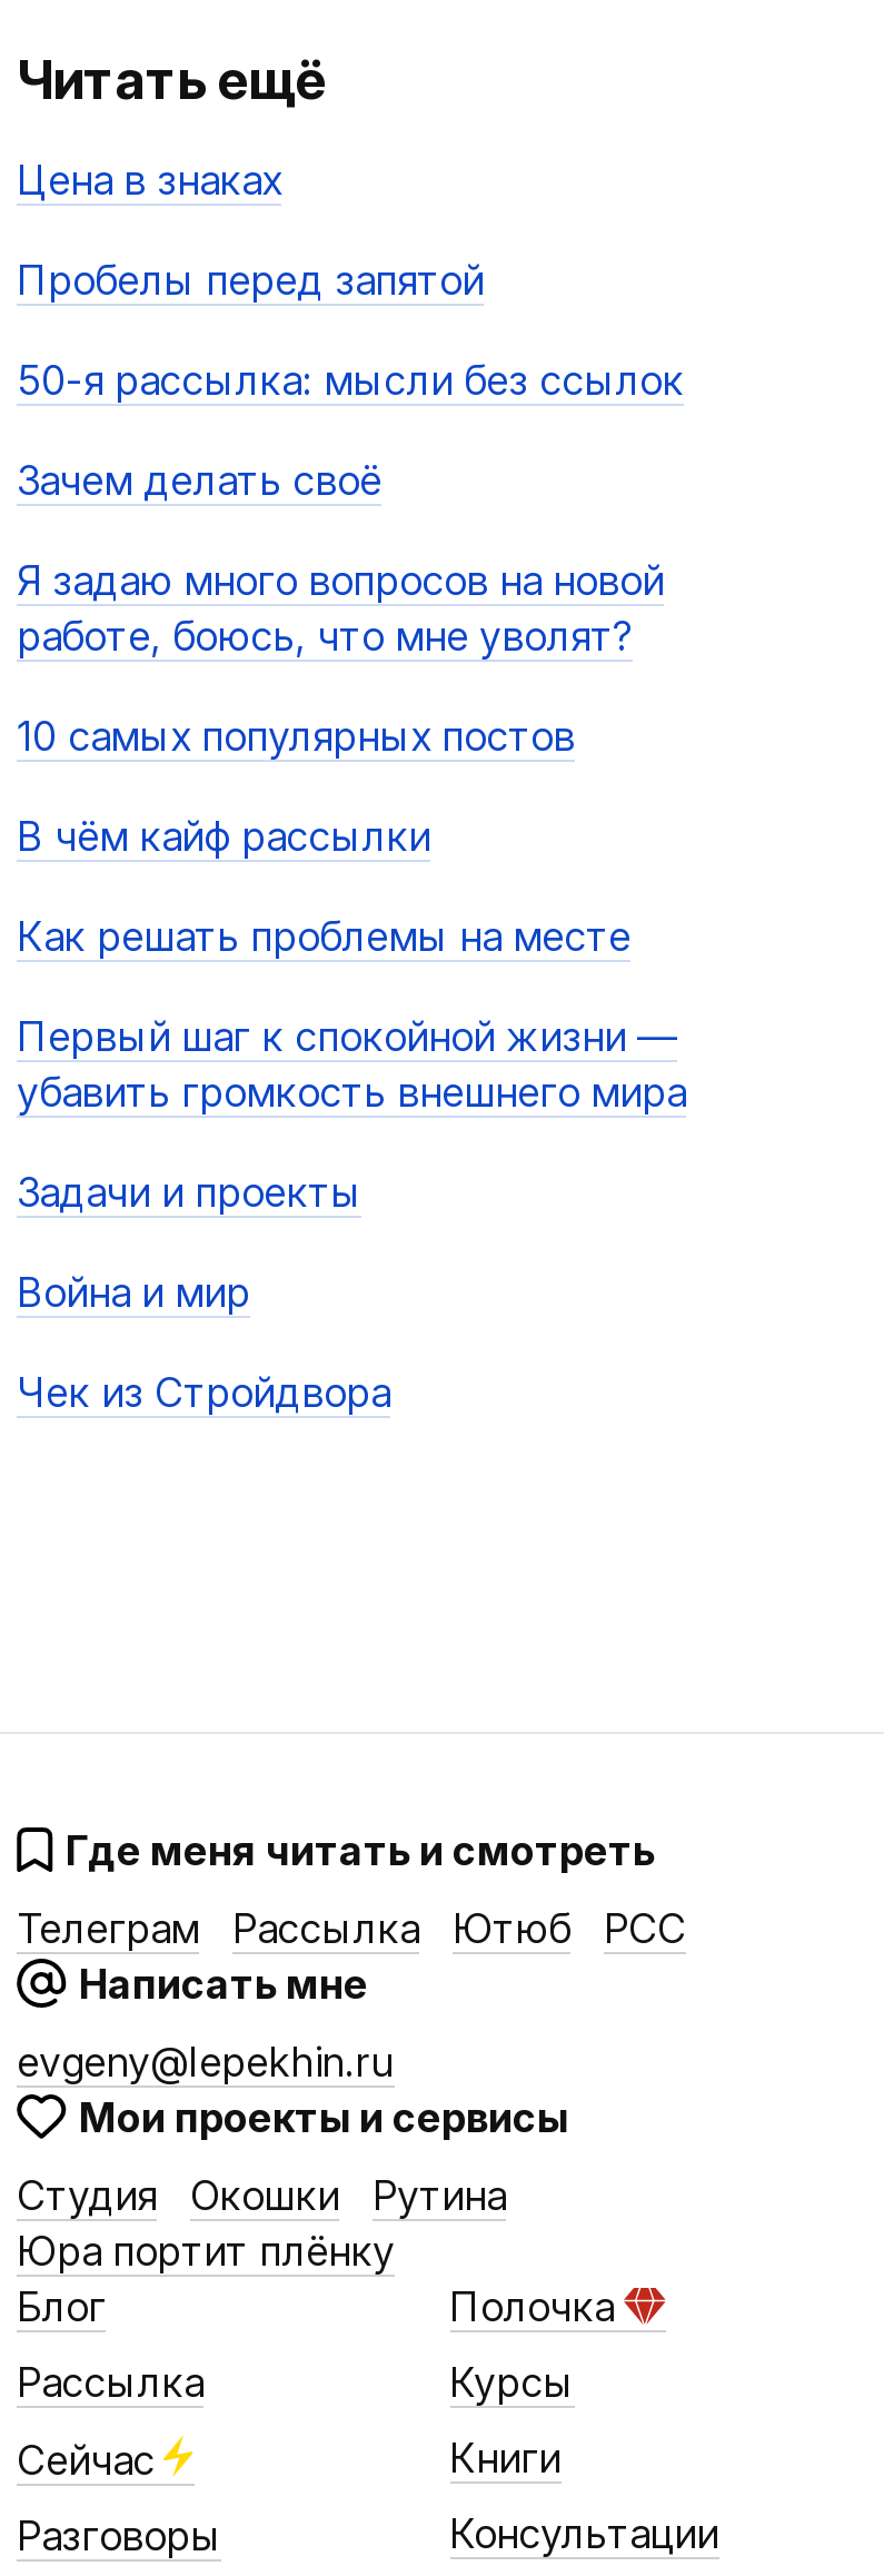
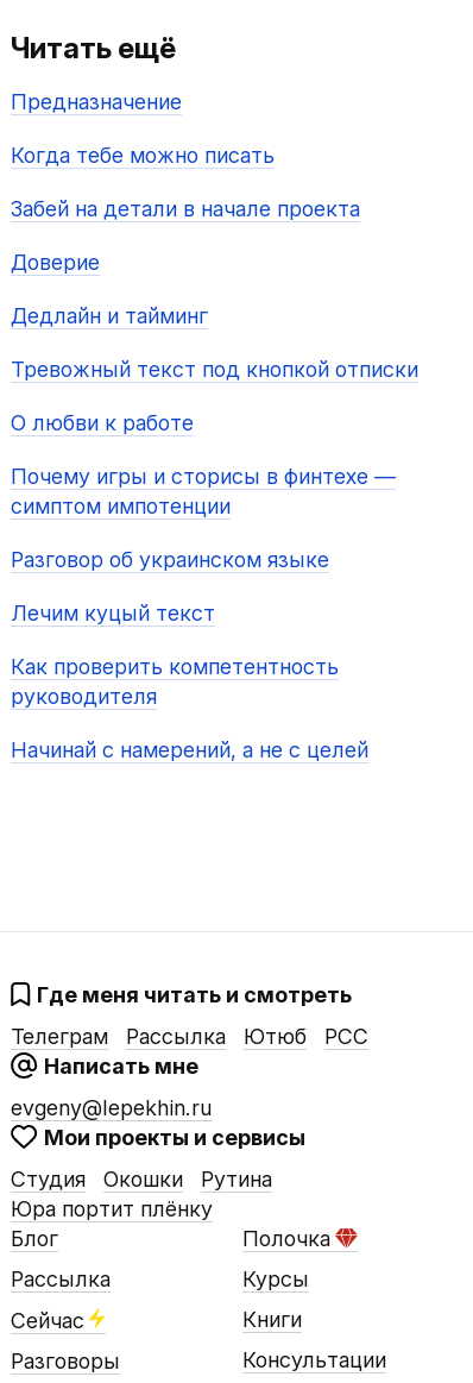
- Цена в знаках
+ Предназначение

- Пробелы перед запятой
+ Когда тебе можно писать

- 50-я рассылка: мысли без ссылок
+ Забей на детали в начале проекта

- Зачем делать своё
+ Доверие

- Я задаю много вопросов на новой
- работе, боюсь, что мне уволят?
+ Дедлайн и тайминг

- 10 самых популярных постов
+ Тревожный текст под кнопкой отписки

- В чём кайф рассылки
+ О любви к работе

- Как решать проблемы на месте
+ Почему игры и сторисы в финтехе —
+ симптом импотенции

- Первый шаг к спокойной жизни —
- убавить громкость внешнего мира
+ Разговор об украинском языке

- Задачи и проекты
+ Лечим куцый текст

- Война и мир
+ Как проверить компетентность
+ руководителя

- Чек из Стройдвора
+ Начинай с намерений, а не с целей
